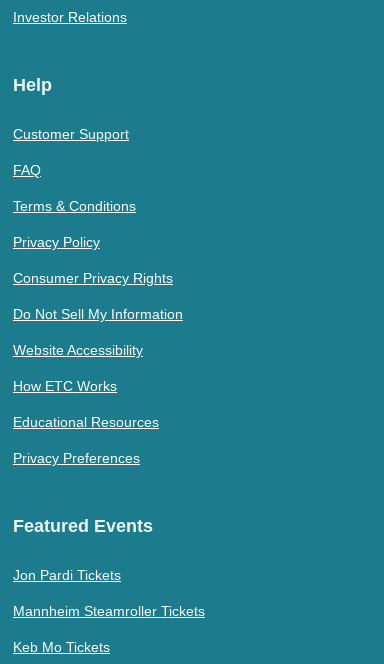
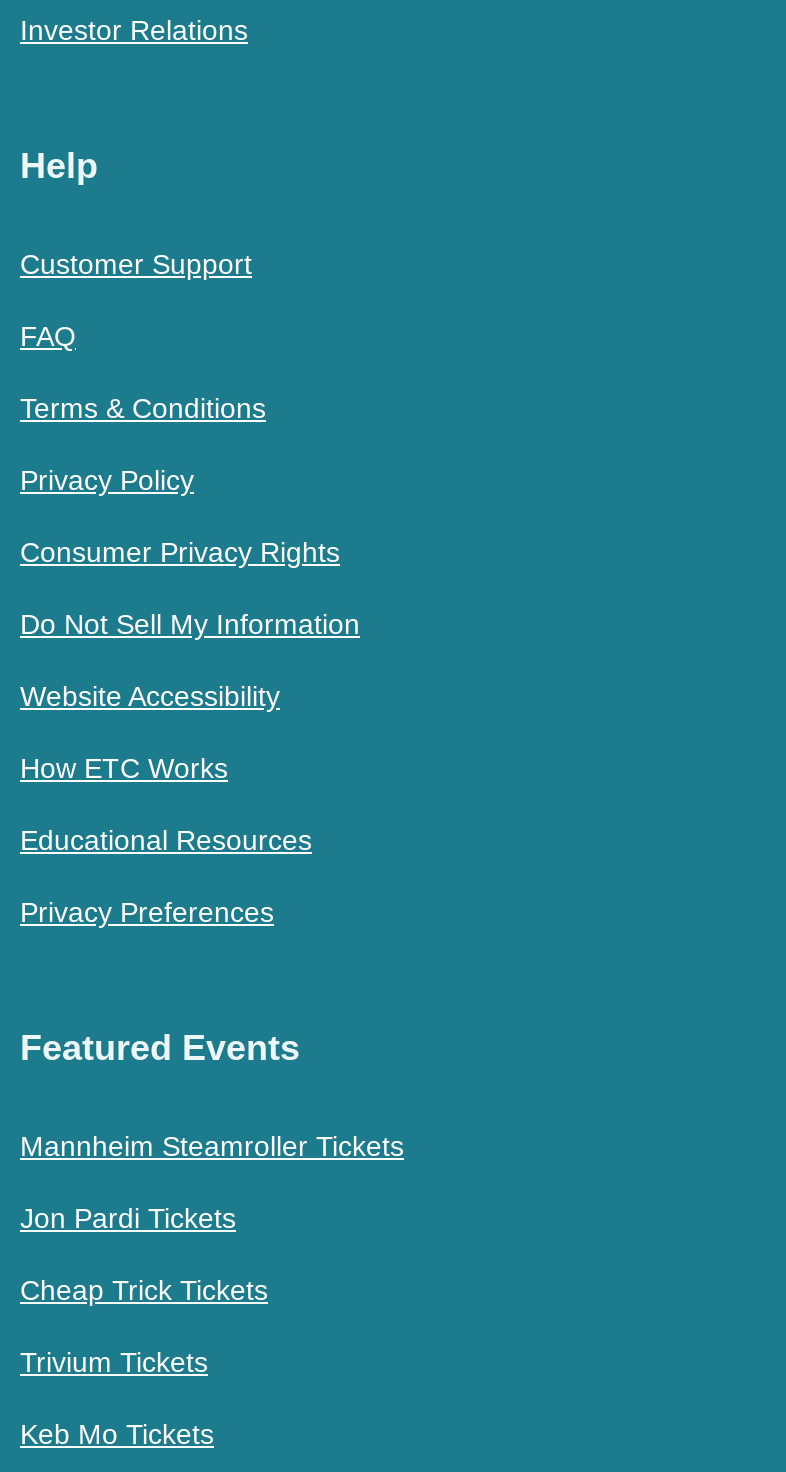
+ Cheap Trick Tickets
+ Trivium Tickets

moved up: Mannheim Steamroller Tickets
